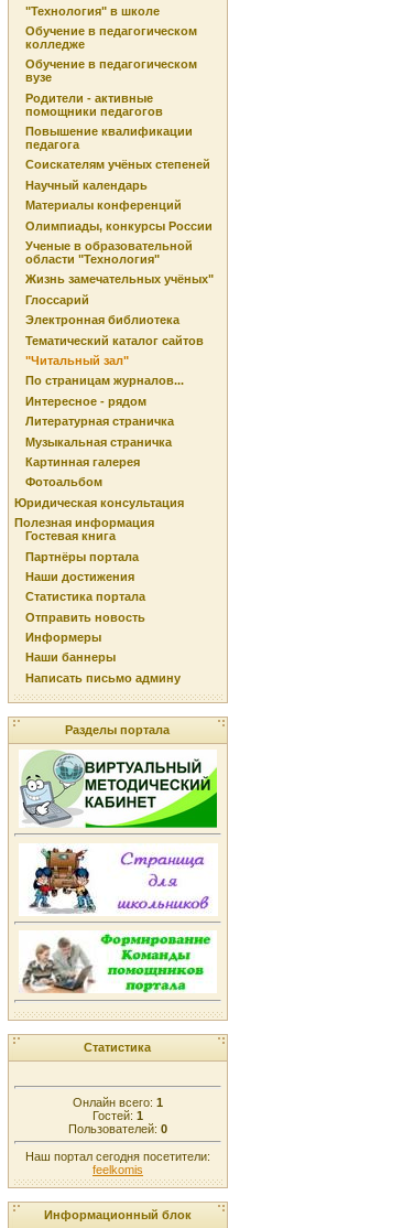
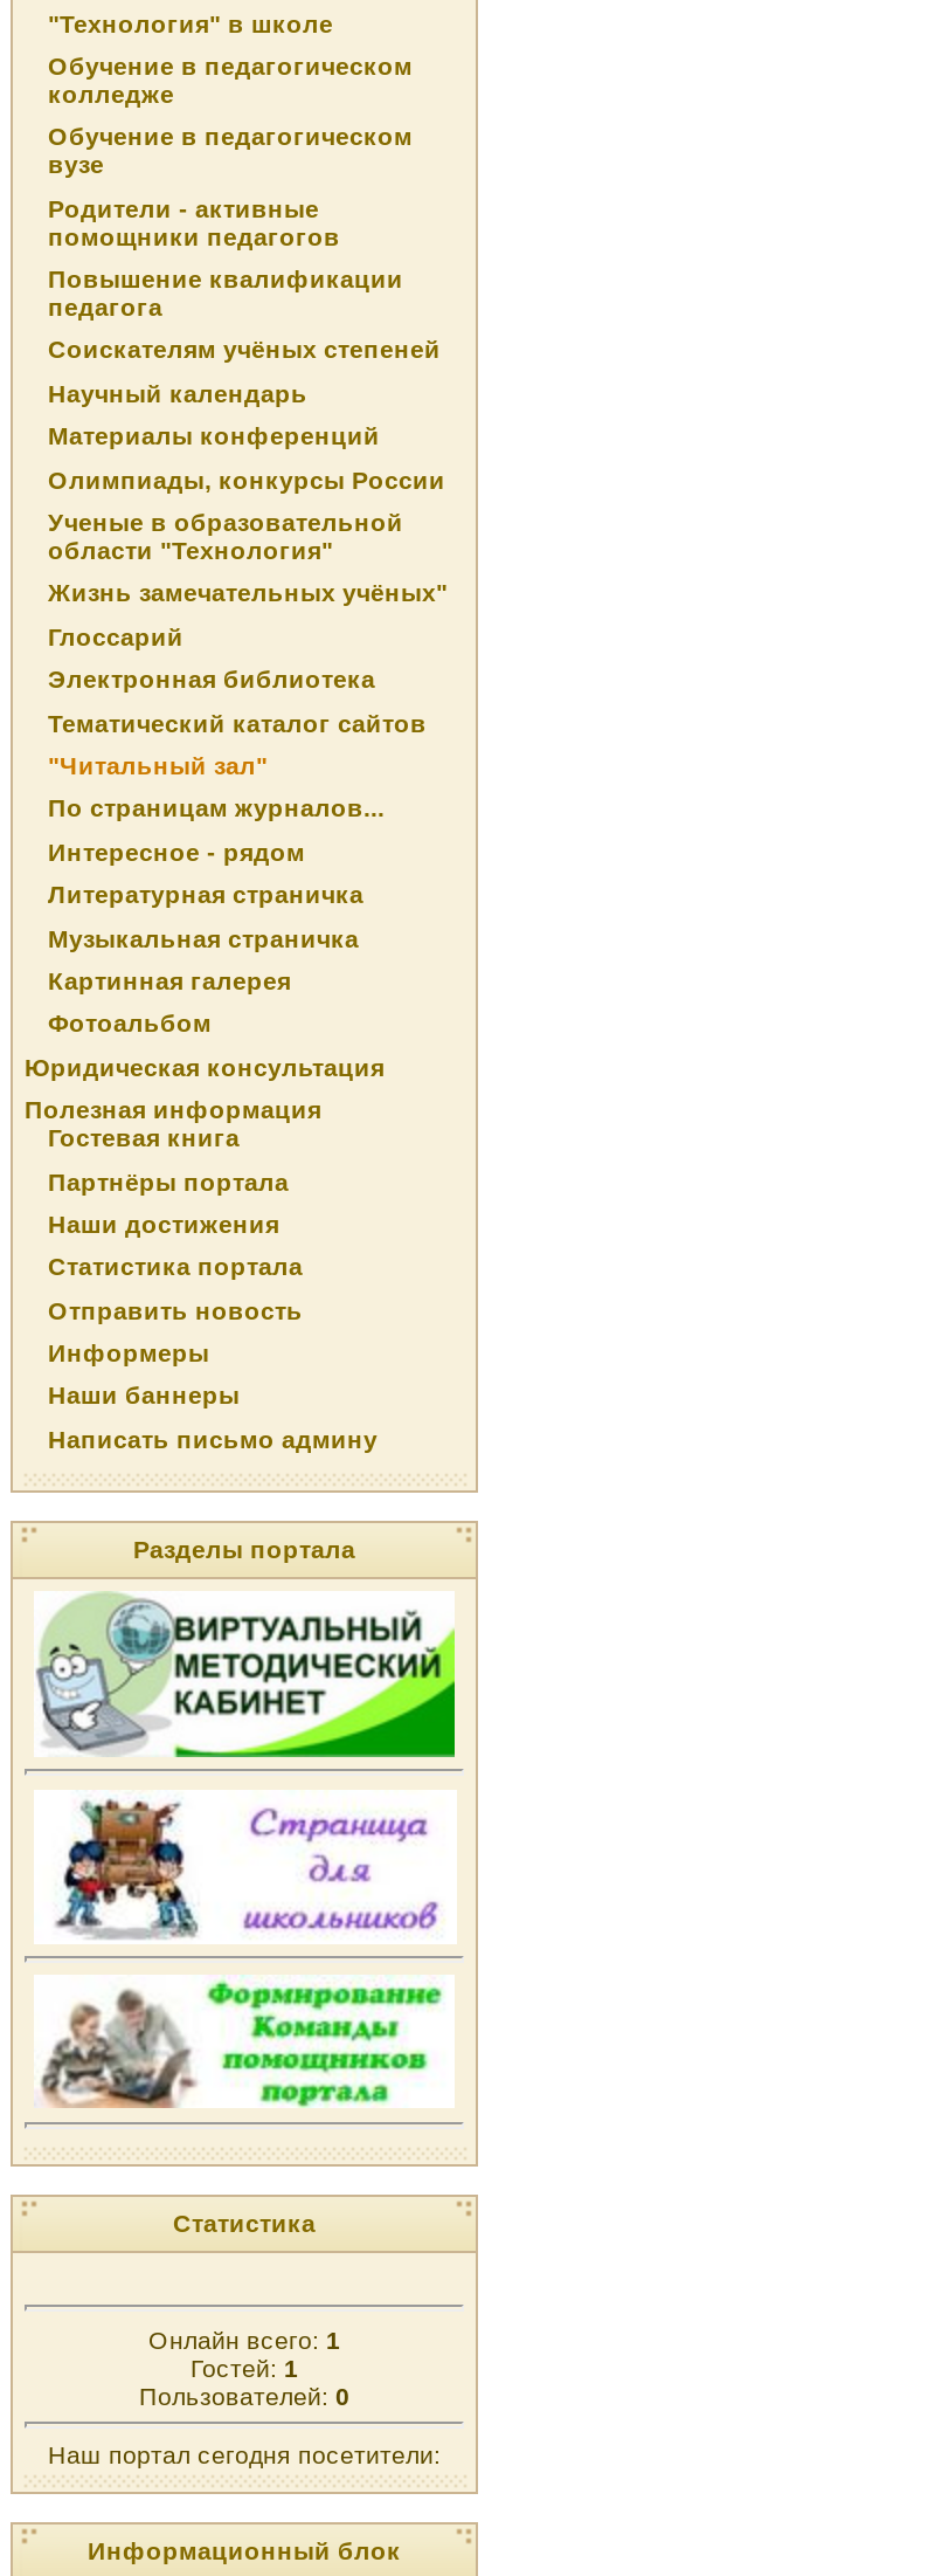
- feelkomis
